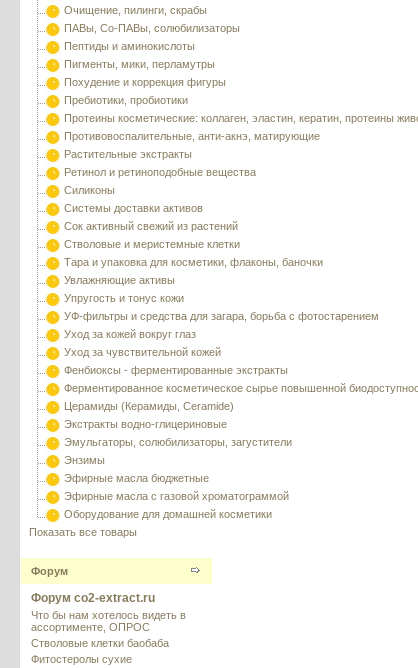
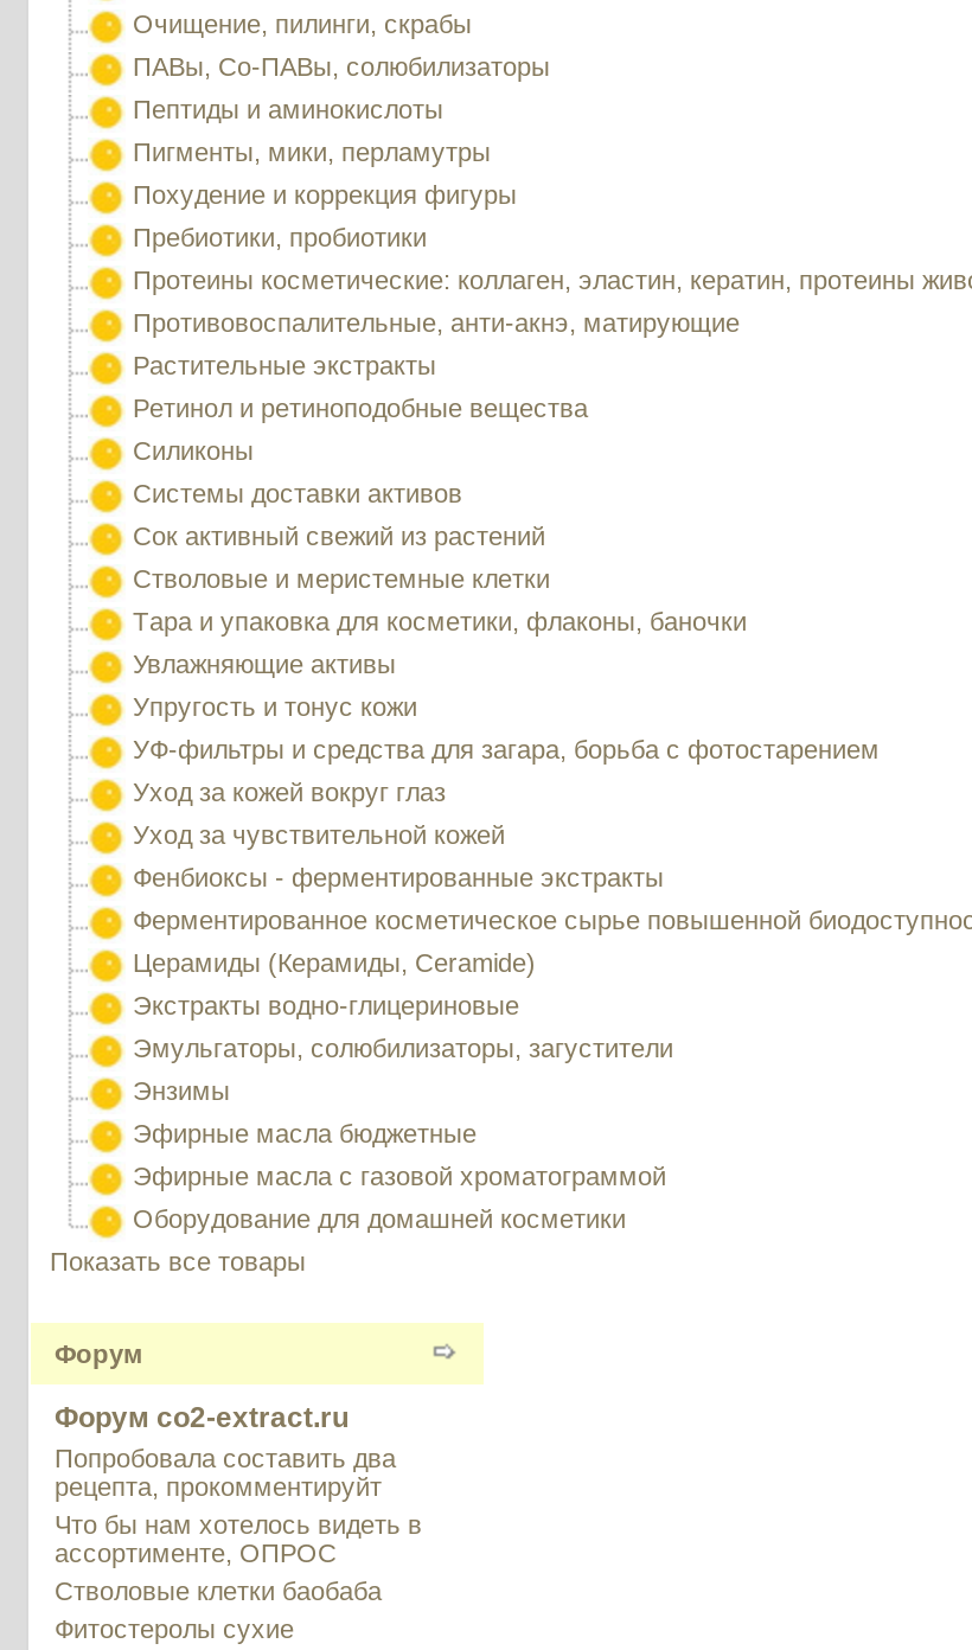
+ Попробовала составить два
+ рецепта, прокомментируйт
